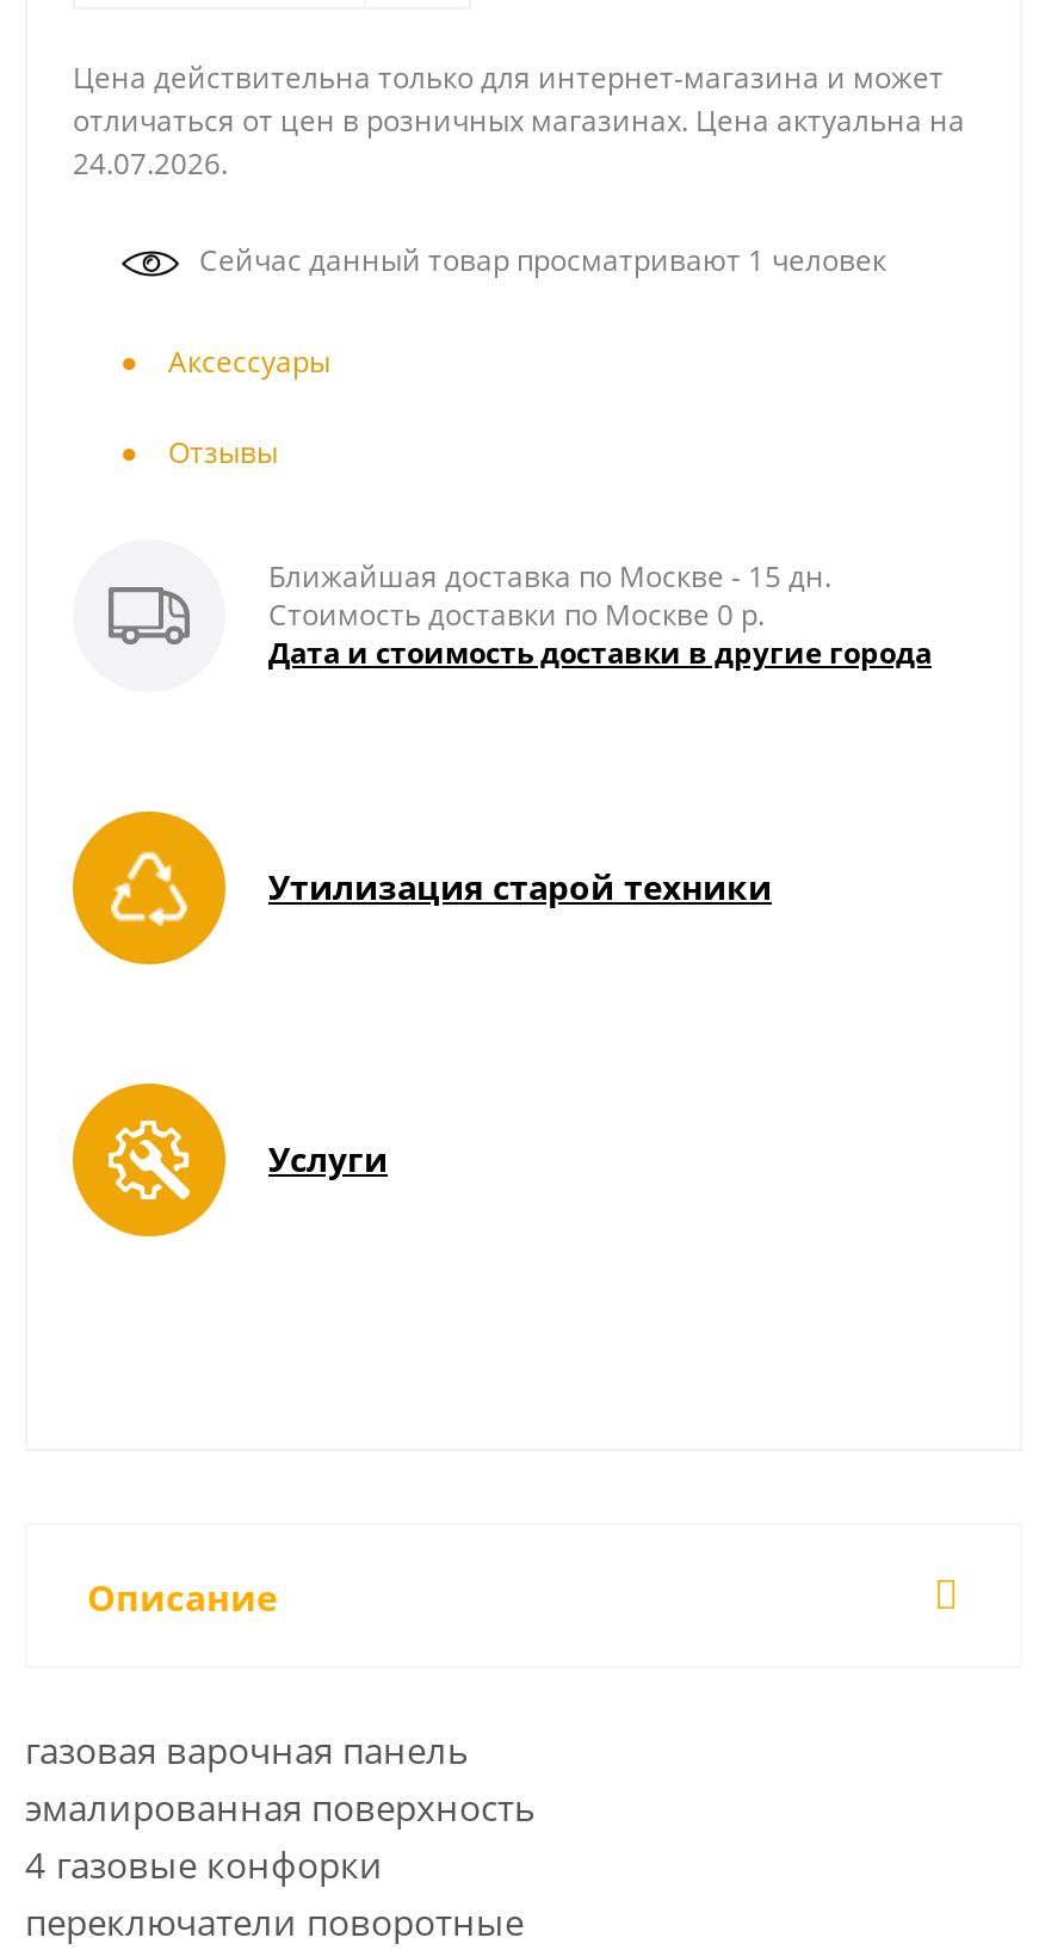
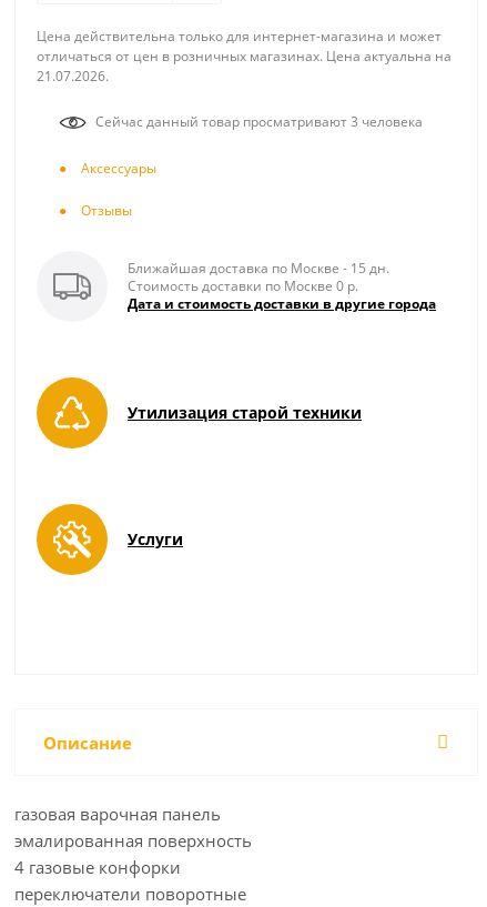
- 24.07.2026.
+ 21.07.2026.

- Сейчас данный товар просматривают 1 человек
+ Сейчас данный товар просматривают 3 человека
